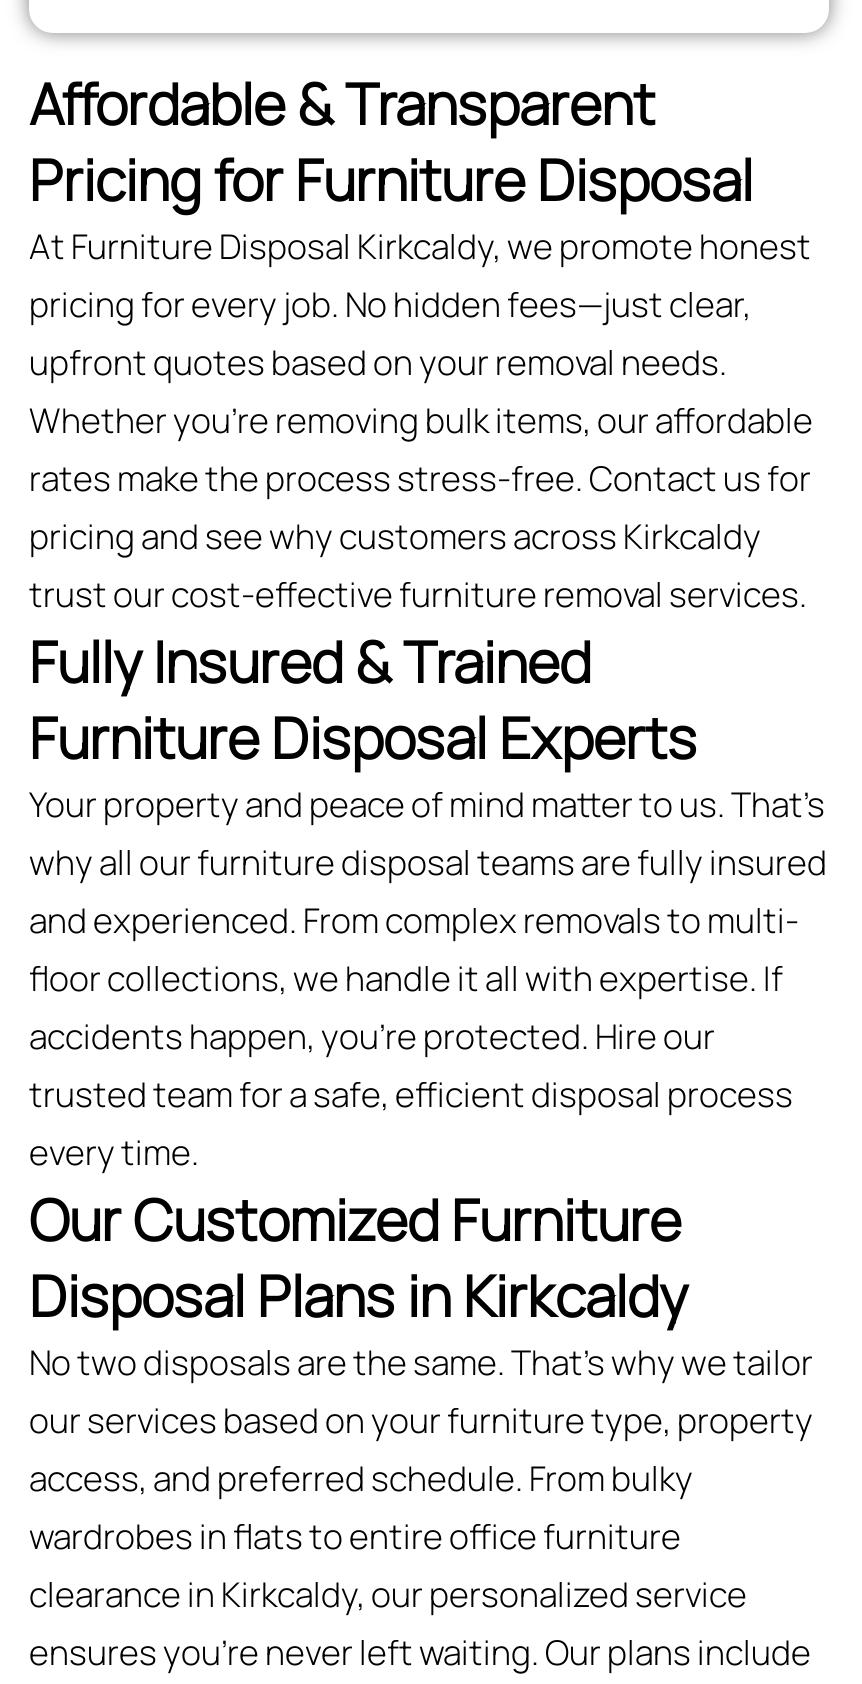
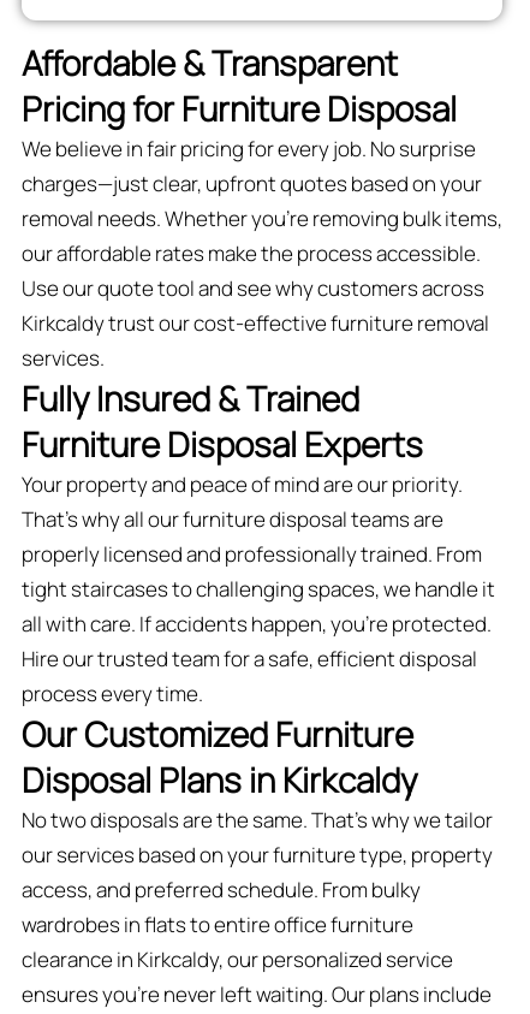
- At Furniture Disposal Kirkcaldy, we promote honest
- pricing for every job. No hidden fees—just clear,
- upfront quotes based on your removal needs.
- Whether you’re removing bulk items, our affordable
- rates make the process stress-free. Contact us for
- pricing and see why customers across Kirkcaldy
- trust our cost-effective furniture removal services.
+ We believe in fair pricing for every job. No surprise
+ charges—just clear, upfront quotes based on your
+ removal needs. Whether you’re removing bulk items,
+ our affordable rates make the process accessible.
+ Use our quote tool and see why customers across
+ Kirkcaldy trust our cost-effective furniture removal
+ services.

- Your property and peace of mind matter to us. That’s
- why all our furniture disposal teams are fully insured
- and experienced. From complex removals to multi-
- floor collections, we handle it all with expertise. If
- accidents happen, you're protected. Hire our
- trusted team for a safe, efficient disposal process
- every time.
+ Your property and peace of mind are our priority.
+ That’s why all our furniture disposal teams are
+ properly licensed and professionally trained. From
+ tight staircases to challenging spaces, we handle it
+ all with care. If accidents happen, you're protected.
+ Hire our trusted team for a safe, efficient disposal
+ process every time.
